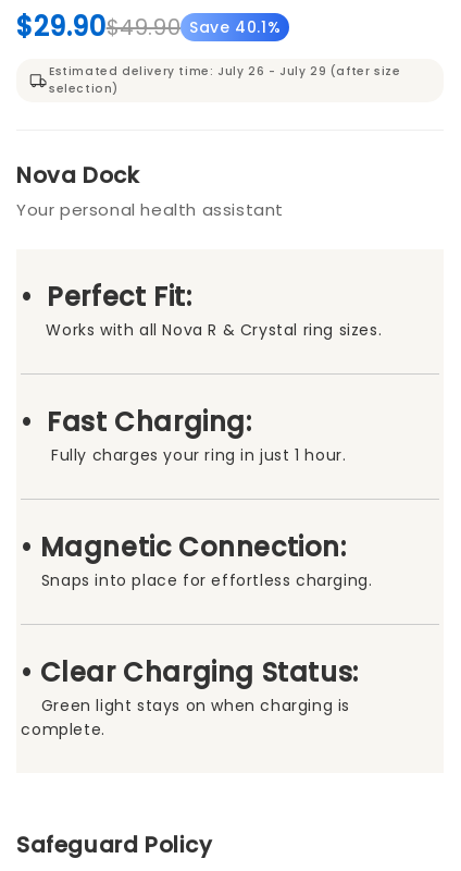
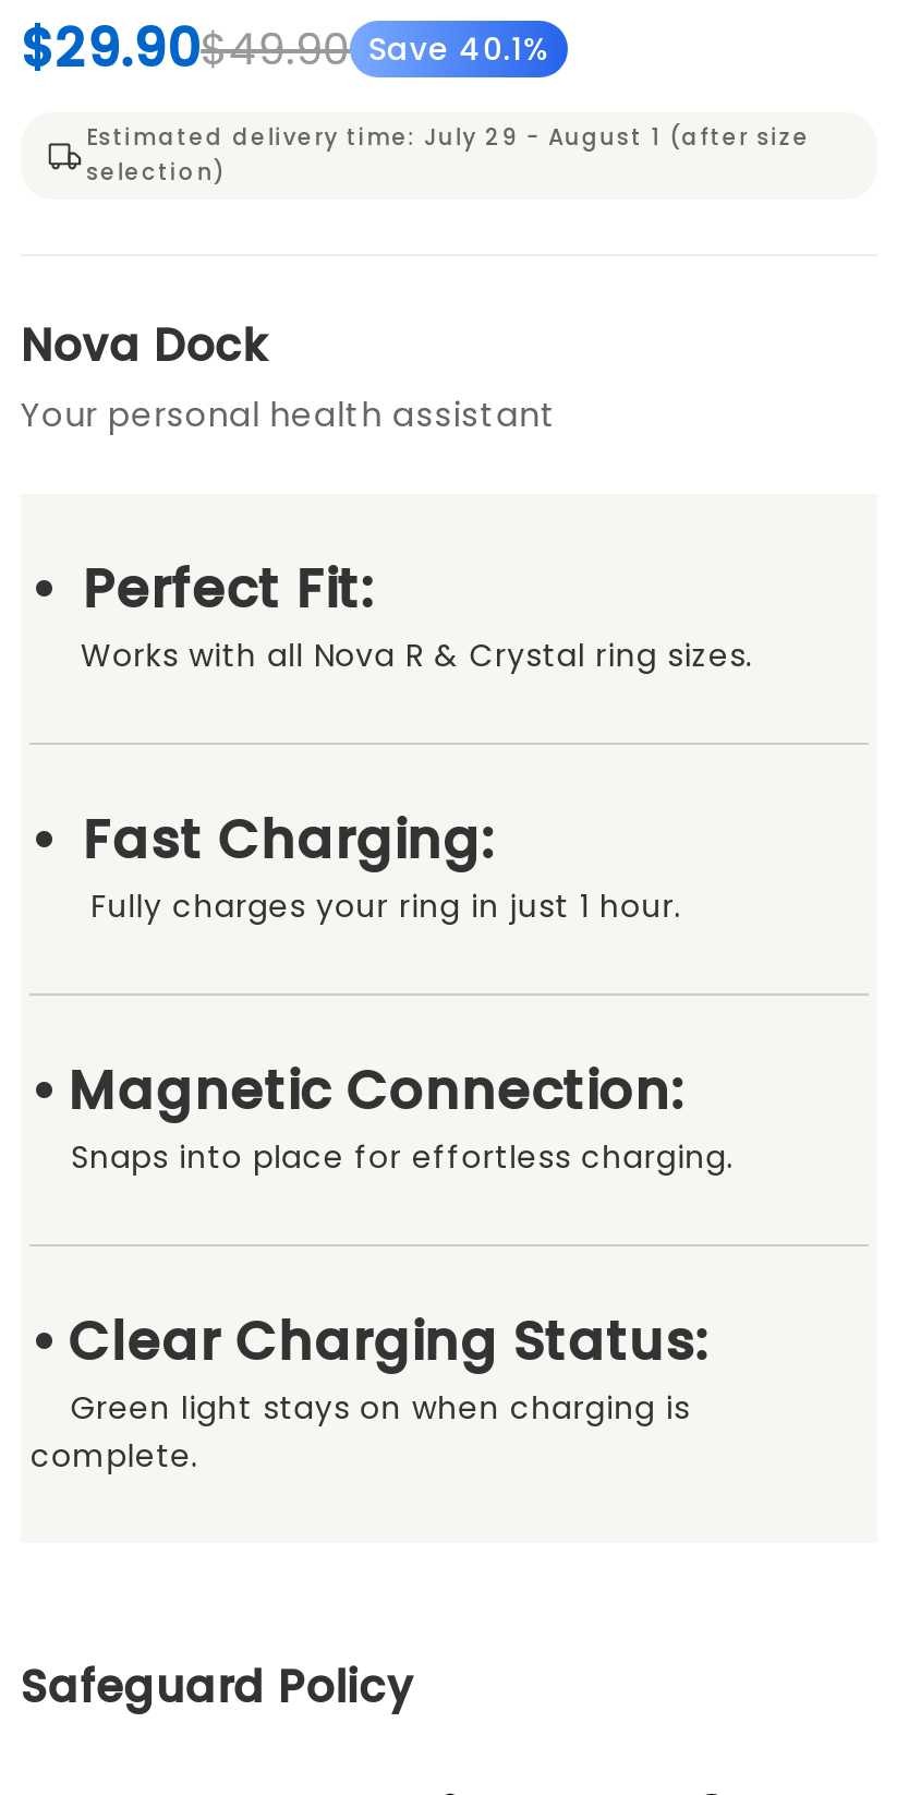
- Estimated delivery time: July 26 - July 29 (after size
+ Estimated delivery time: July 29 - August 1 (after size
